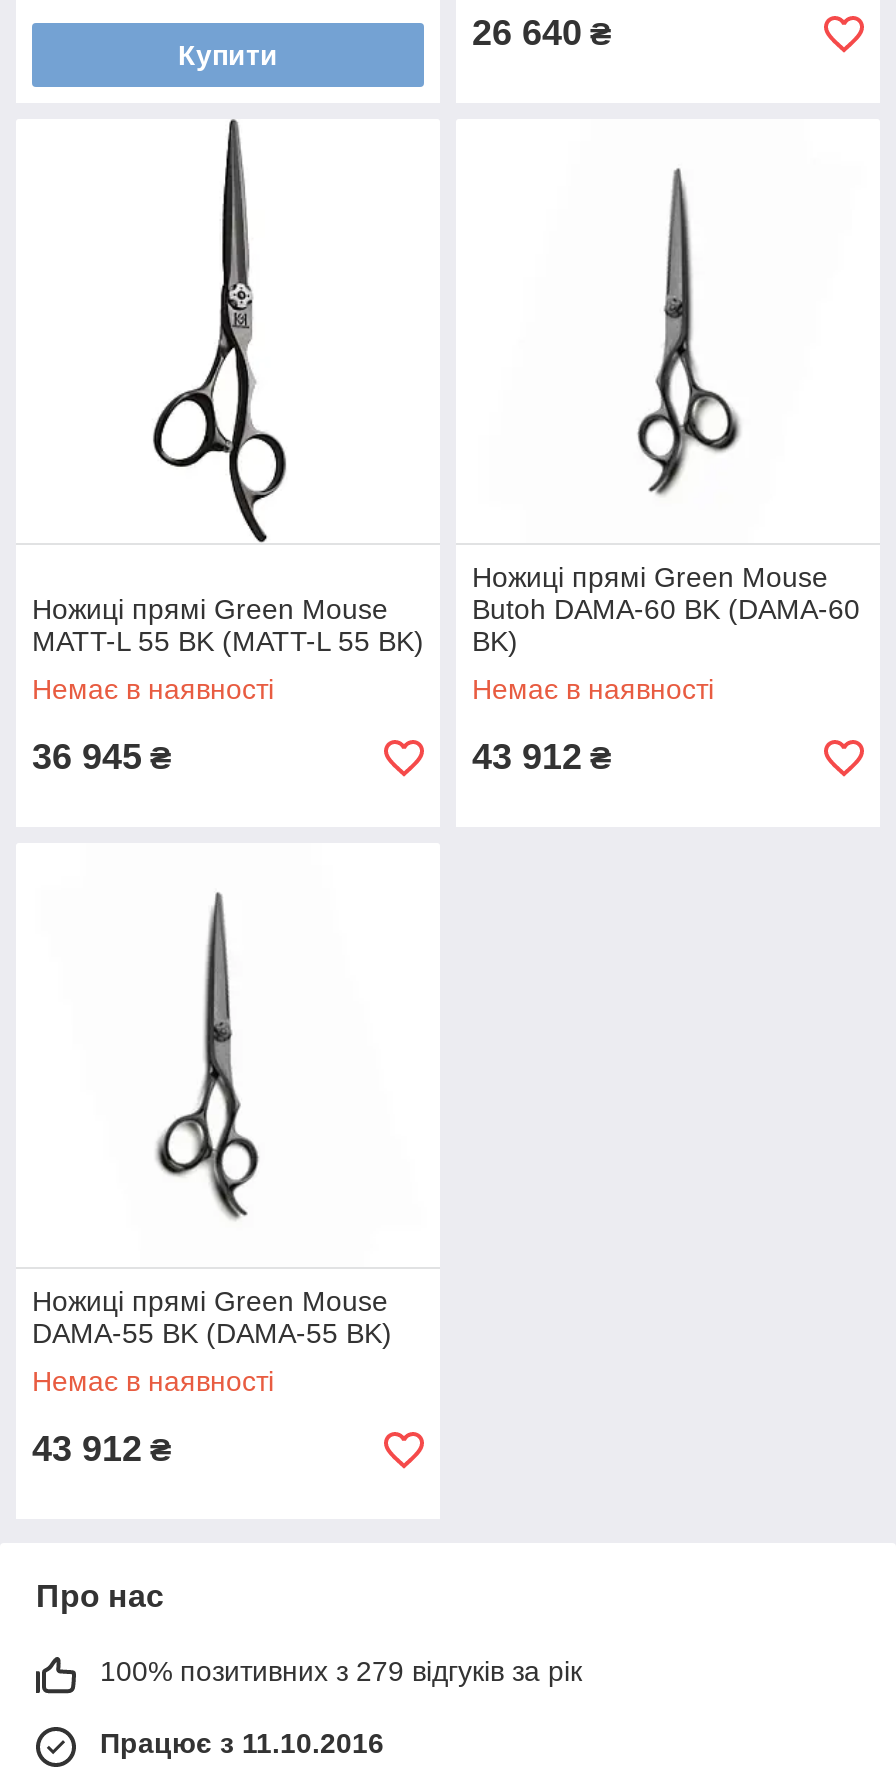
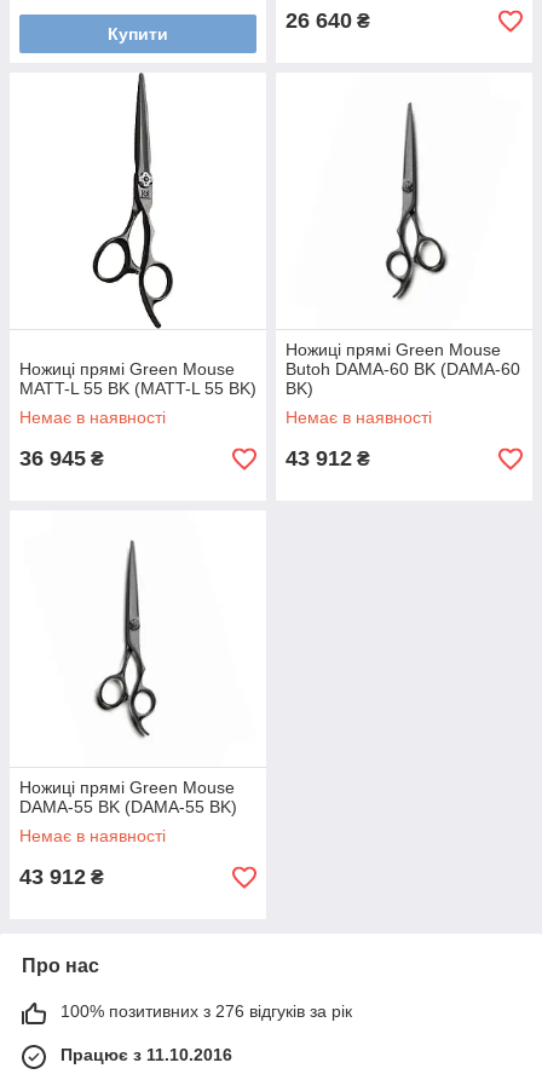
- 100% позитивних з 279 відгуків за рік
+ 100% позитивних з 276 відгуків за рік
